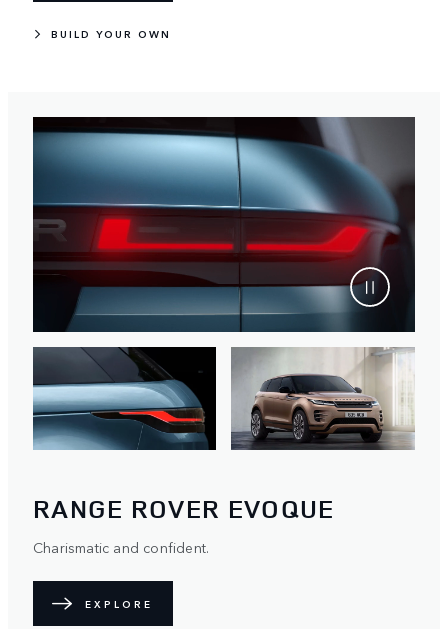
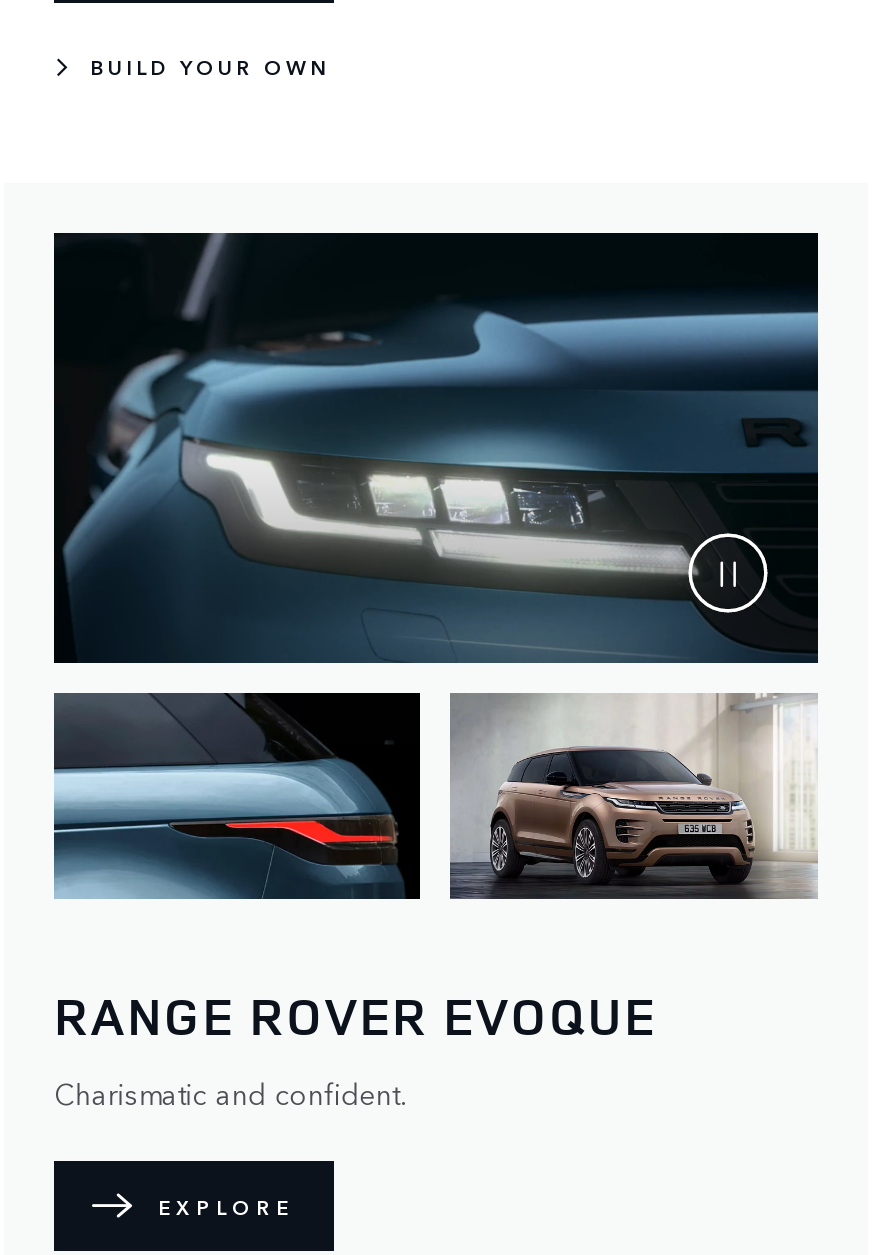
- [image]
+ [image]
